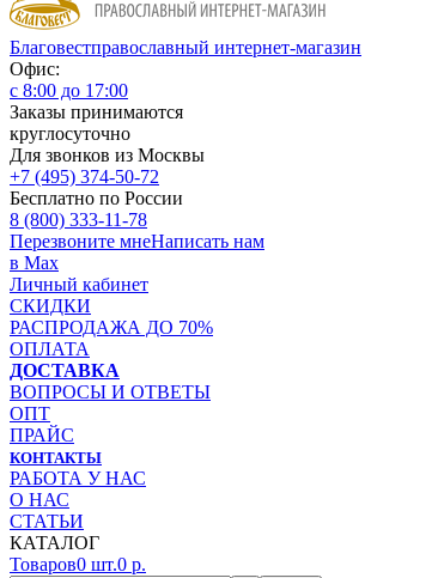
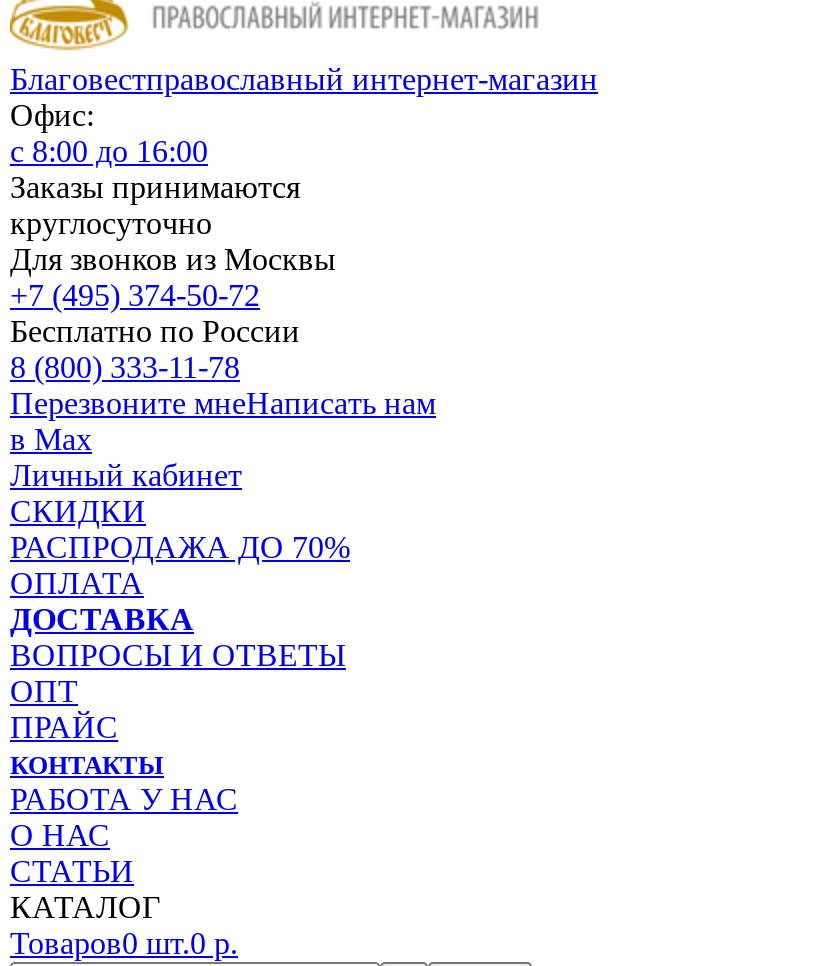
- с 8:00 до 17:00
+ с 8:00 до 16:00
